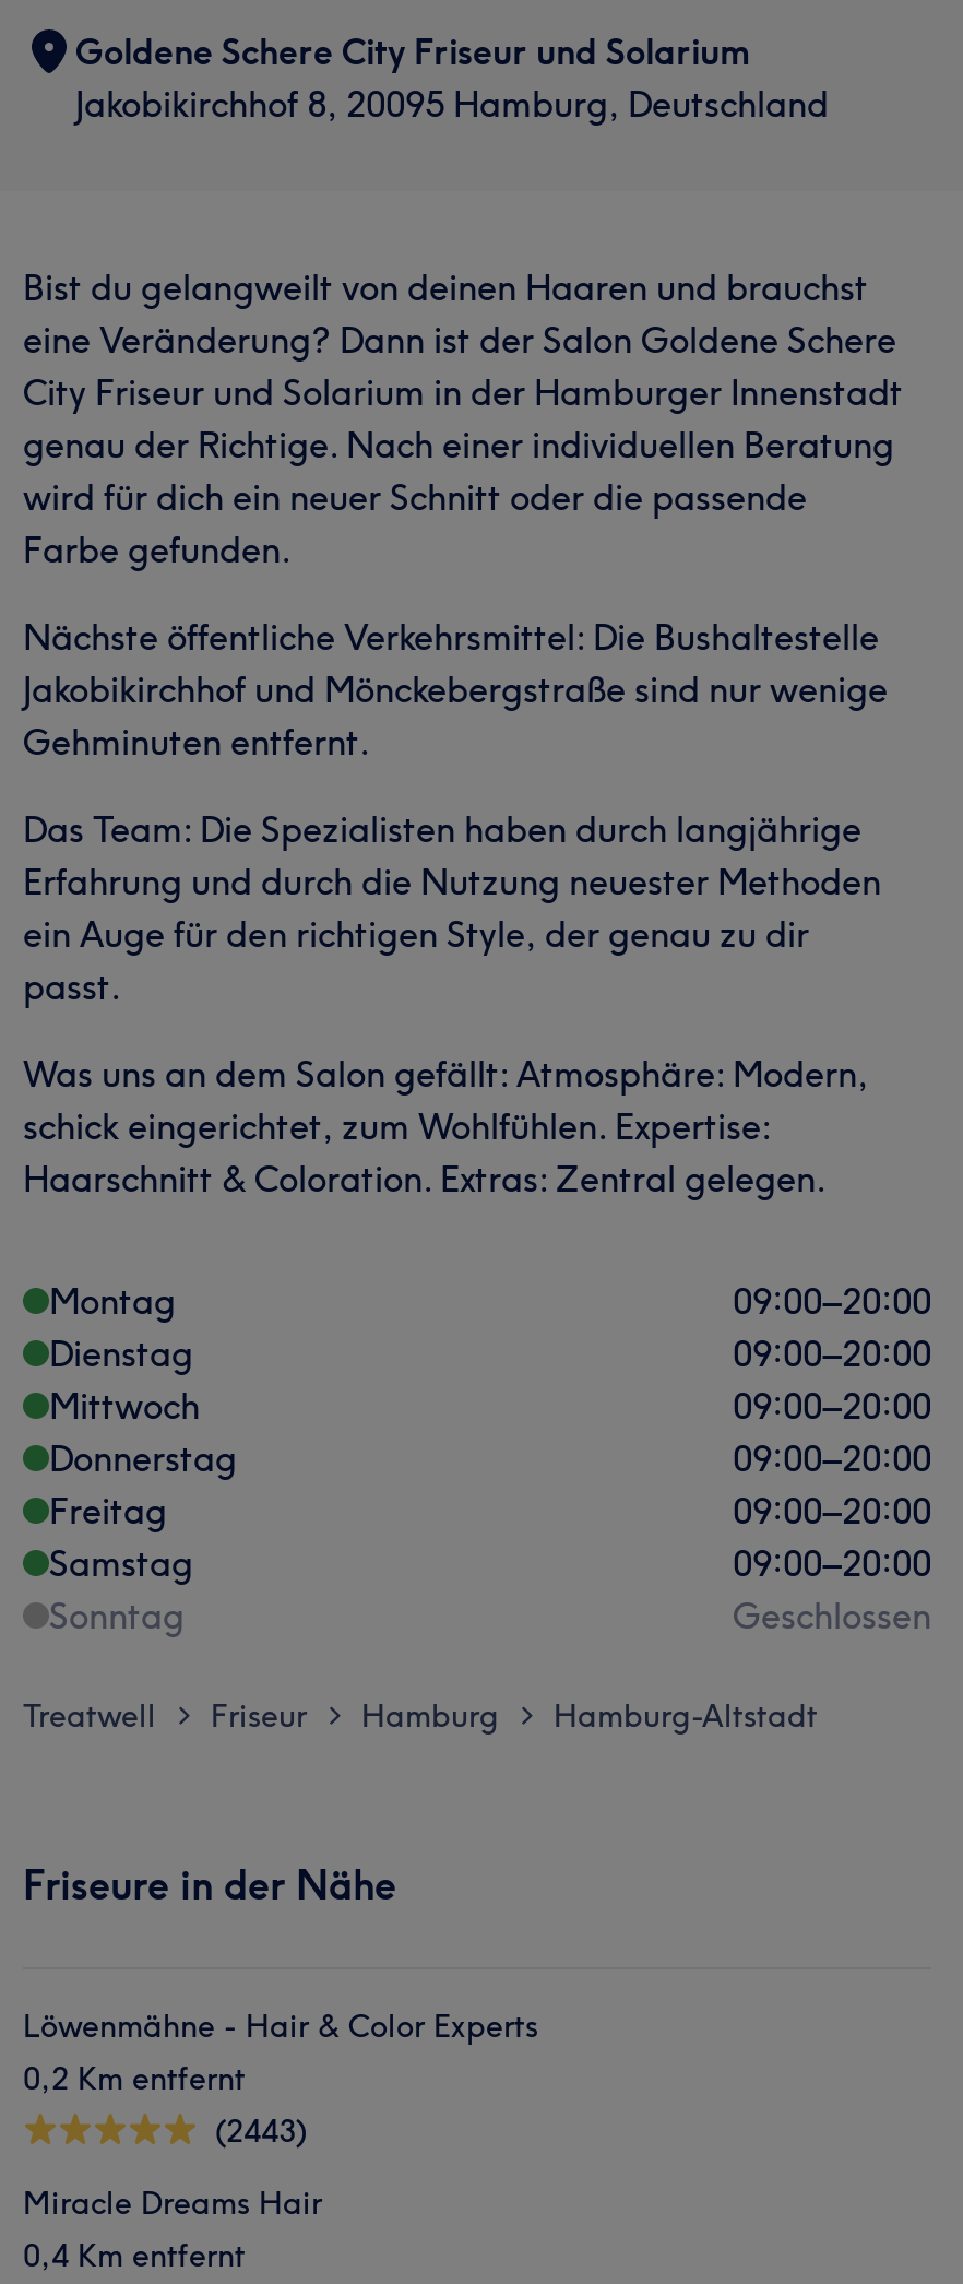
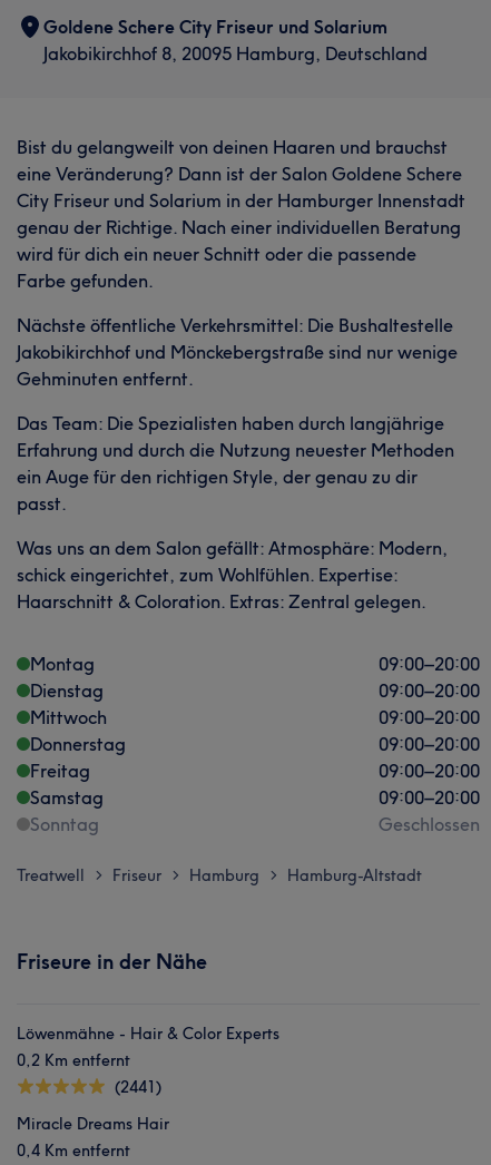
- (2443)
+ (2441)
